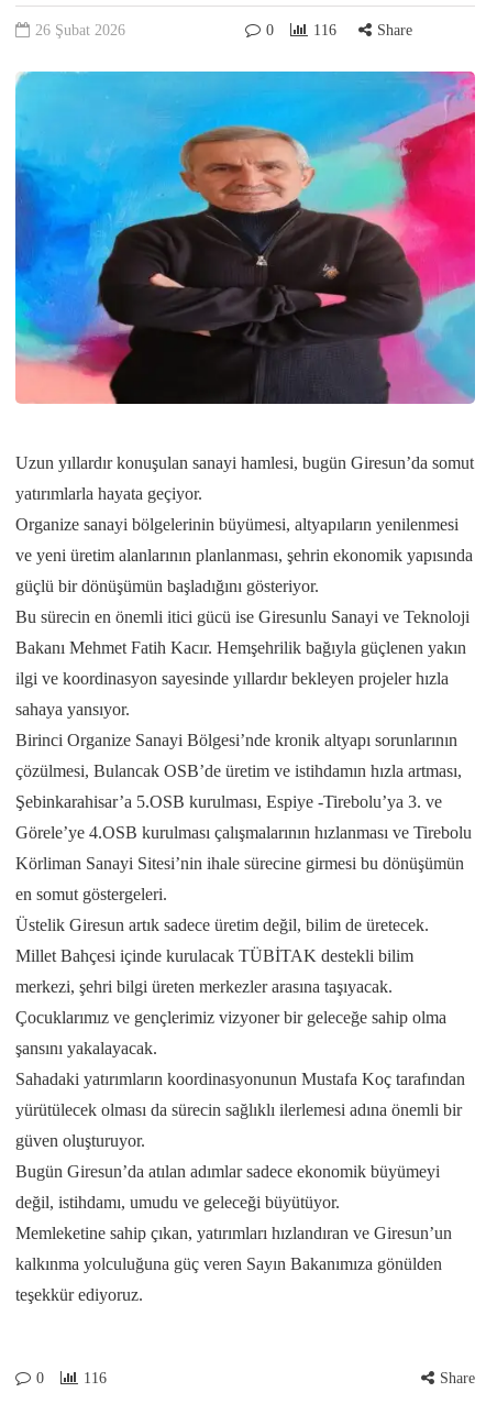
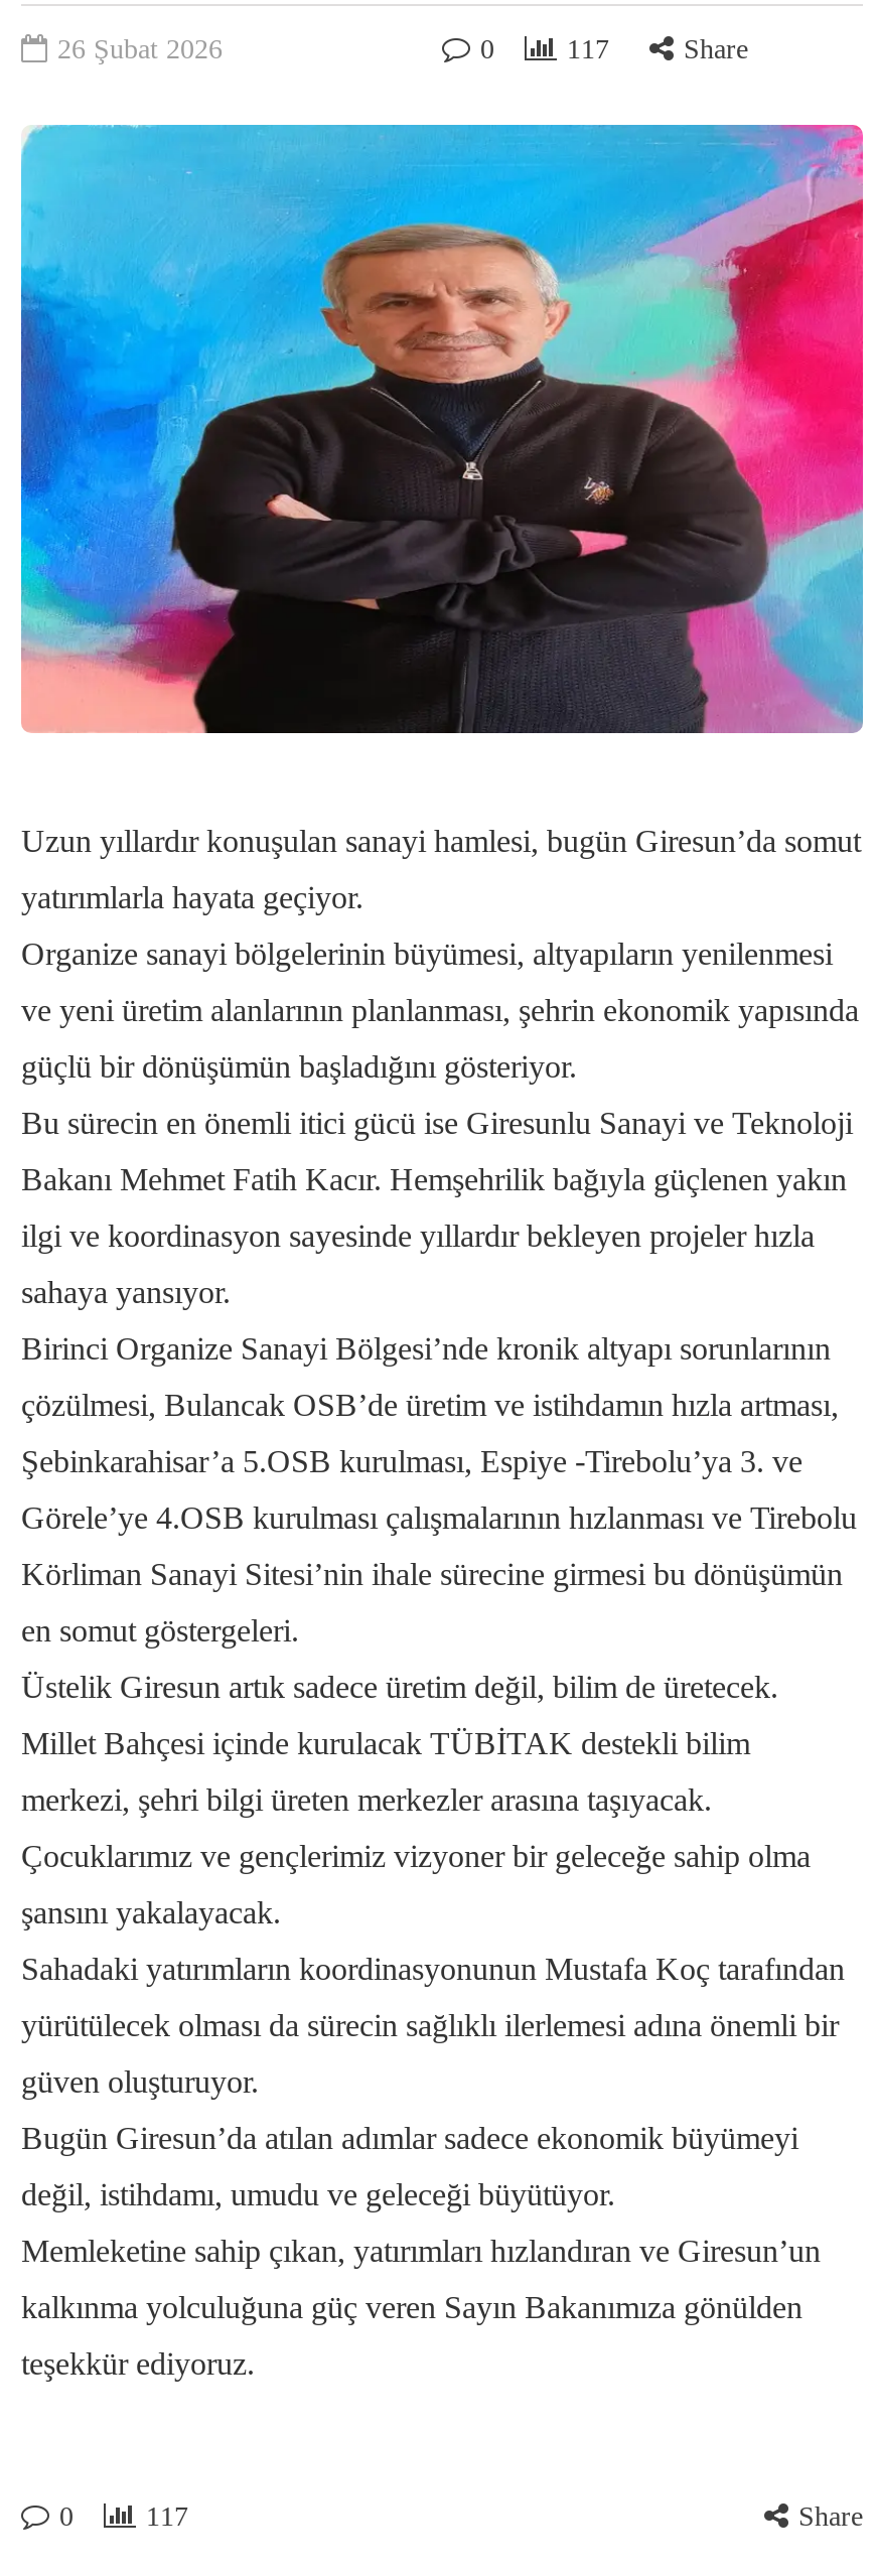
- 116
+ 117

- 116
+ 117
